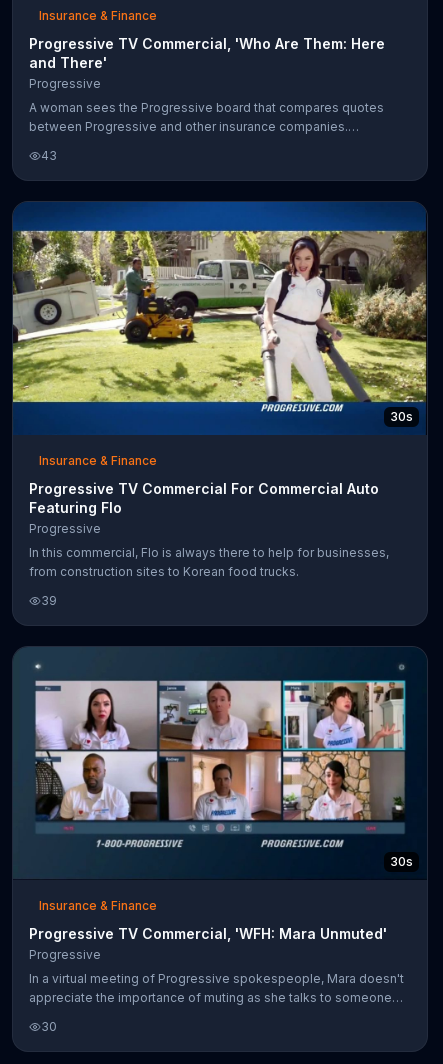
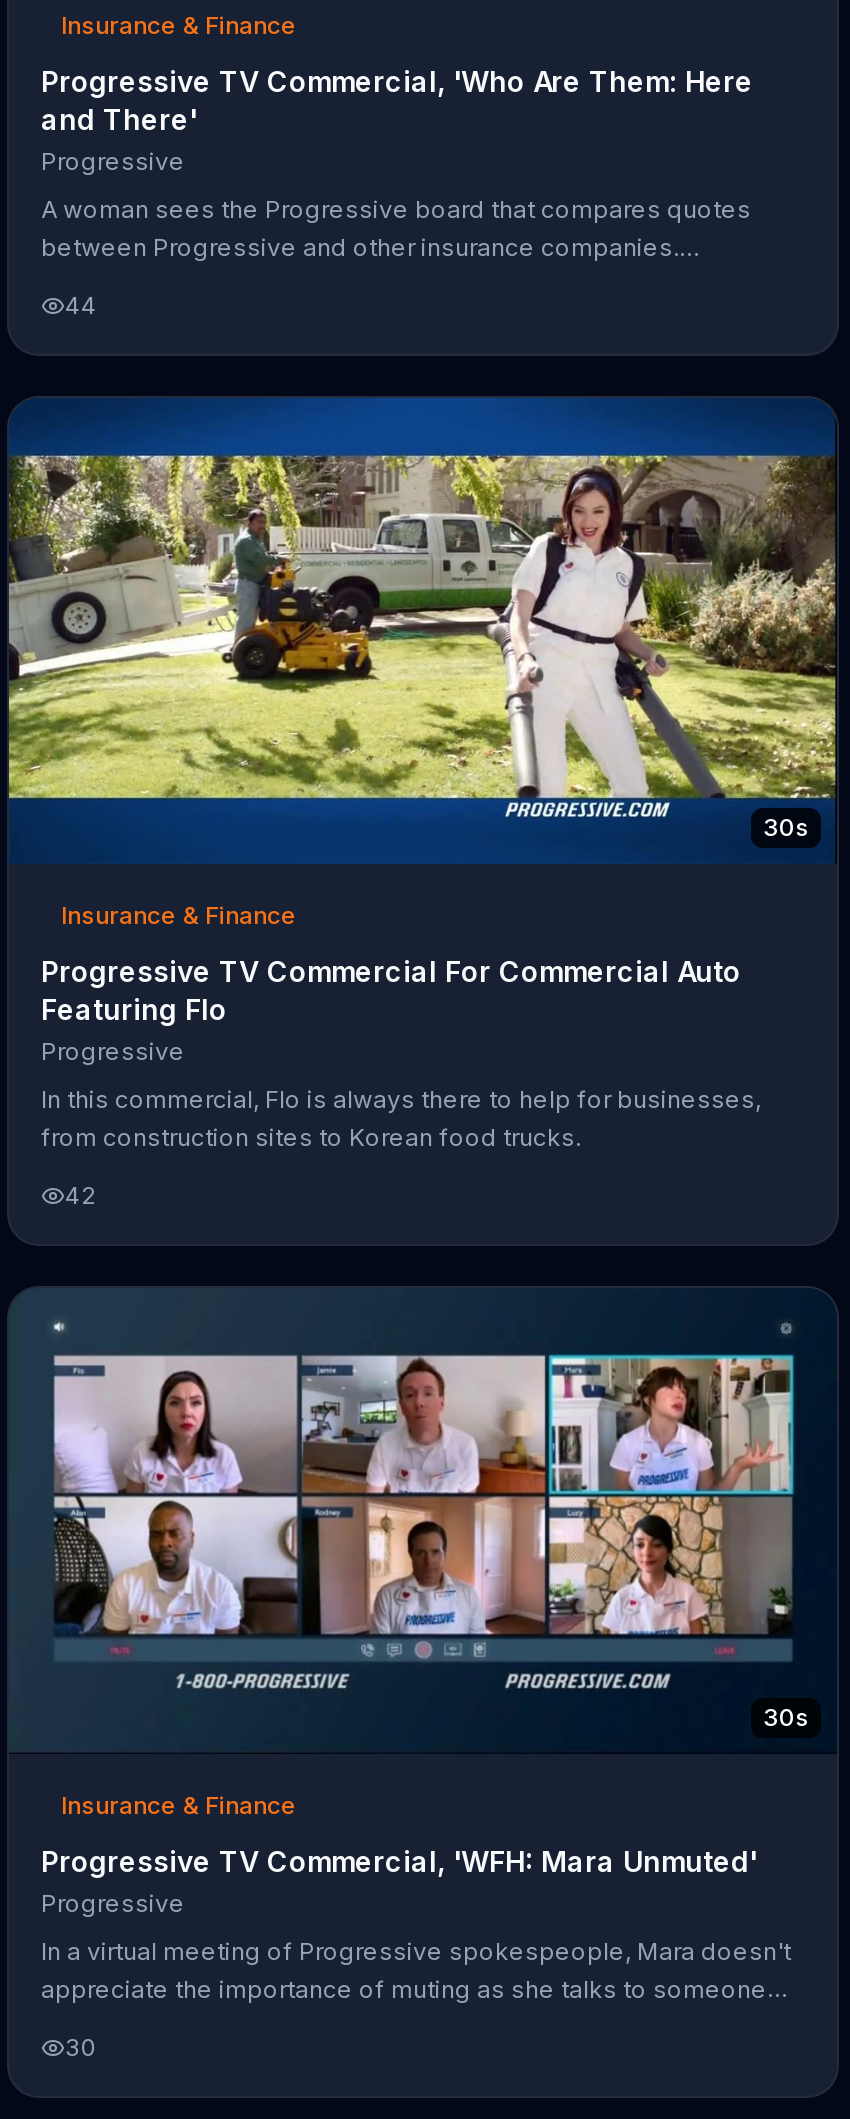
- 43
+ 44

- 39
+ 42
